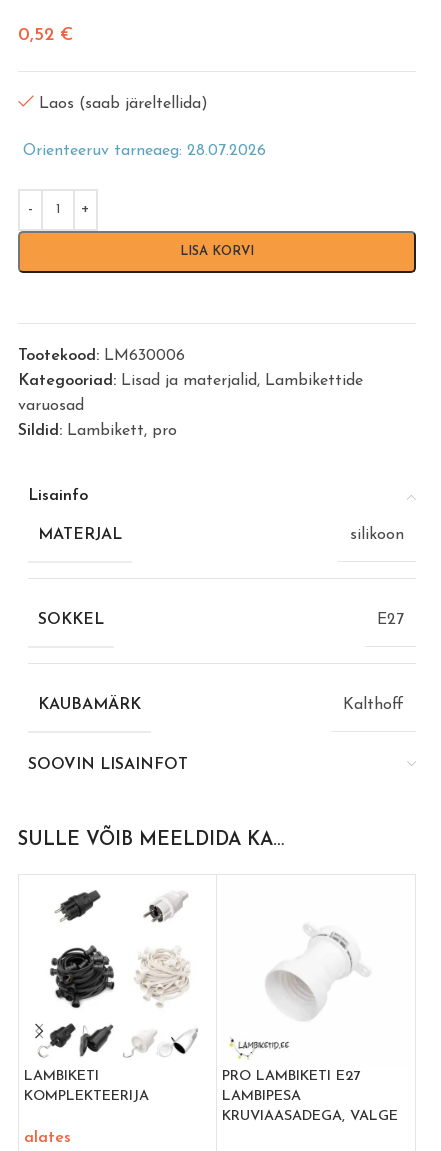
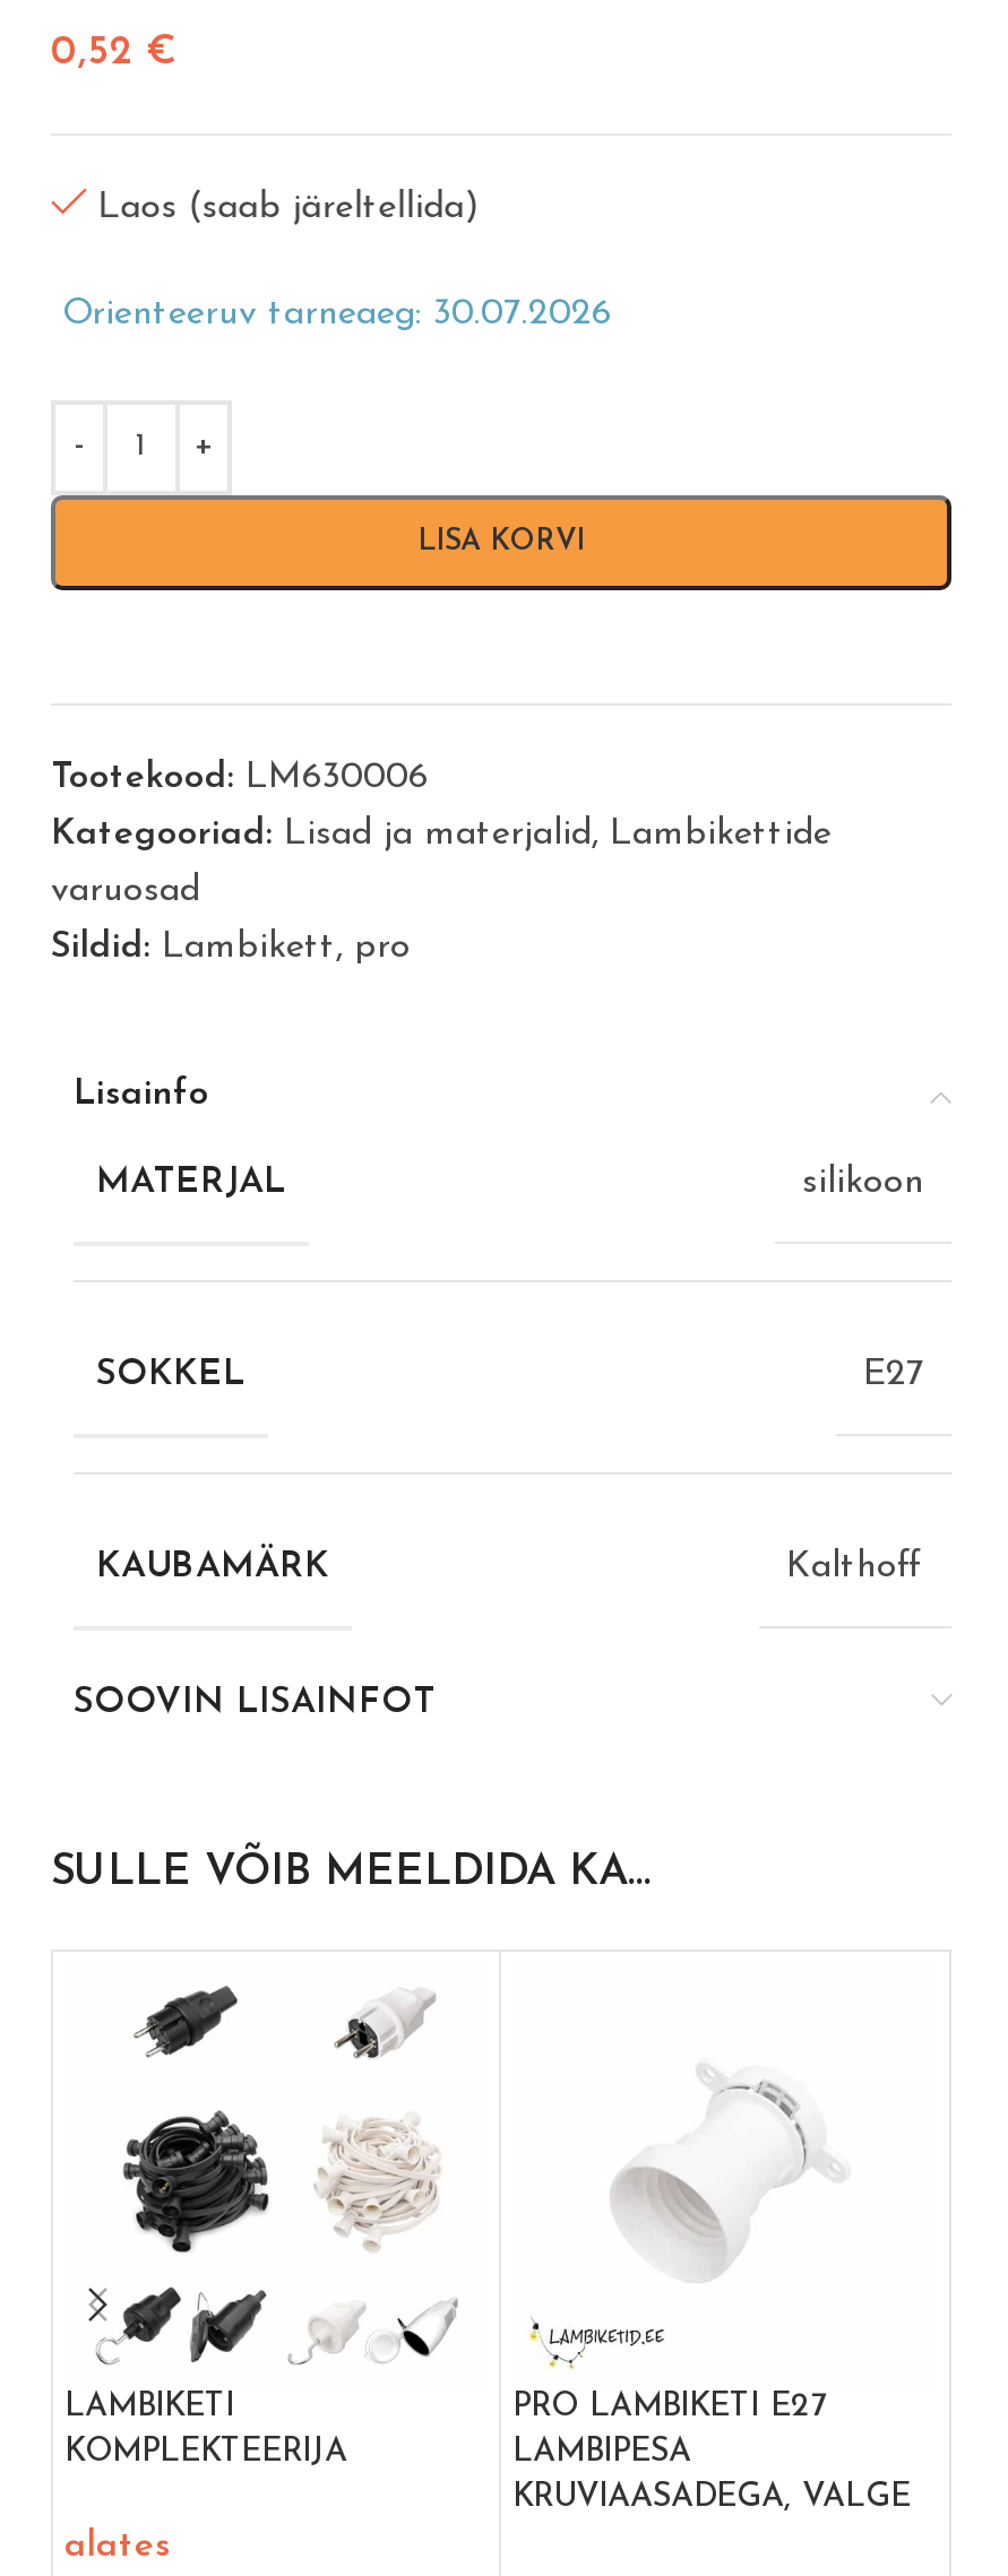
- Orienteeruv tarneaeg: 28.07.2026
+ Orienteeruv tarneaeg: 30.07.2026
